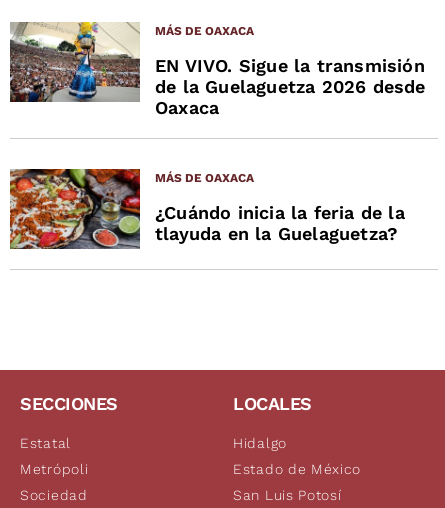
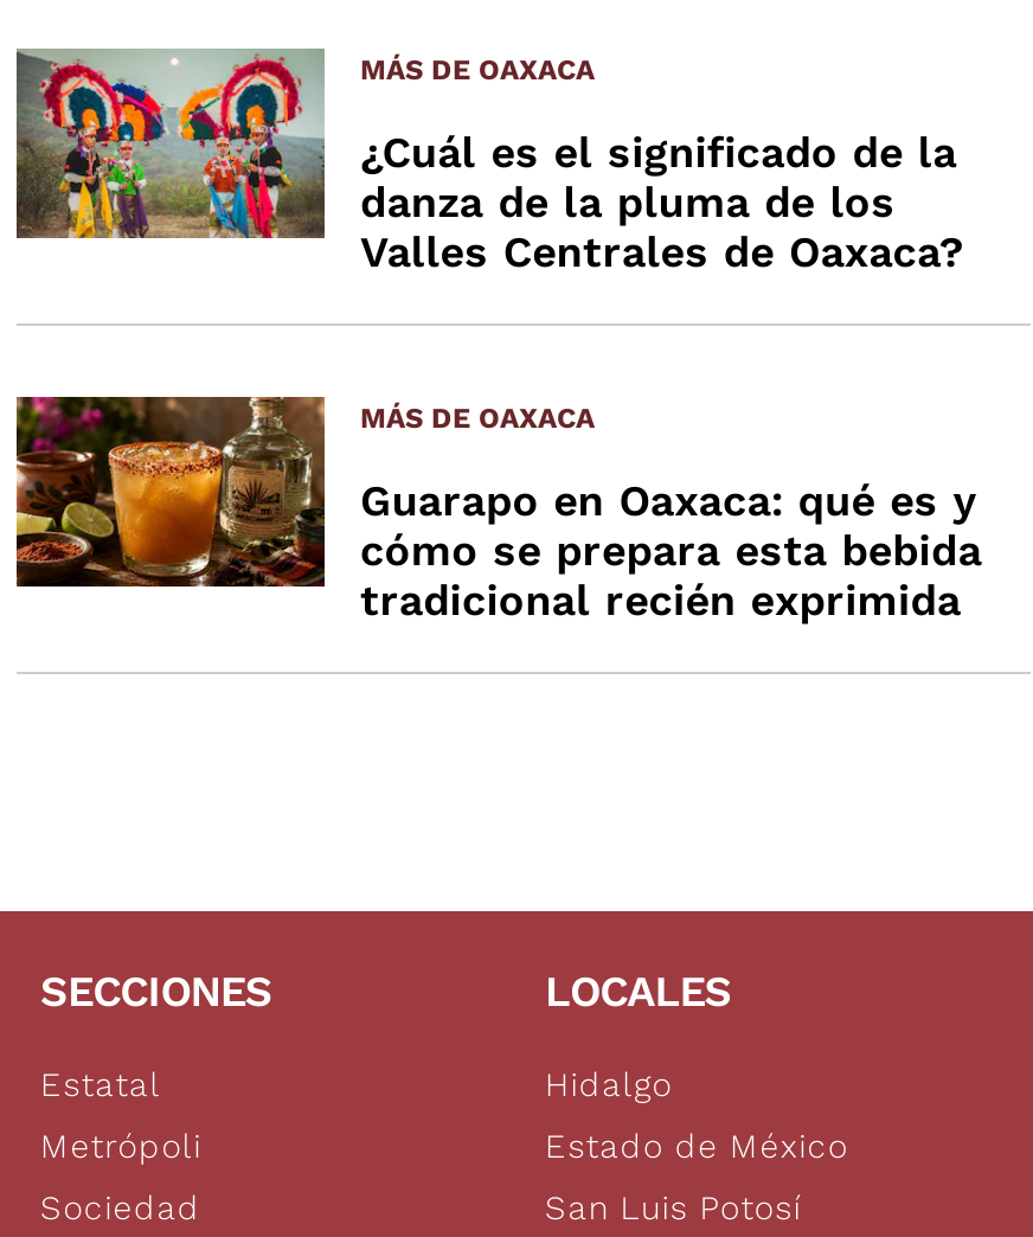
- [image]
- EN VIVO. Sigue la transmisión
- de la Guelaguetza 2026 desde
- Oaxaca
+ [image]
+ ¿Cuál es el significado de la
+ danza de la pluma de los
+ Valles Centrales de Oaxaca?

- [image]
- ¿Cuándo inicia la feria de la
- tlayuda en la Guelaguetza?
+ [image]
+ Guarapo en Oaxaca: qué es y
+ cómo se prepara esta bebida
+ tradicional recién exprimida
